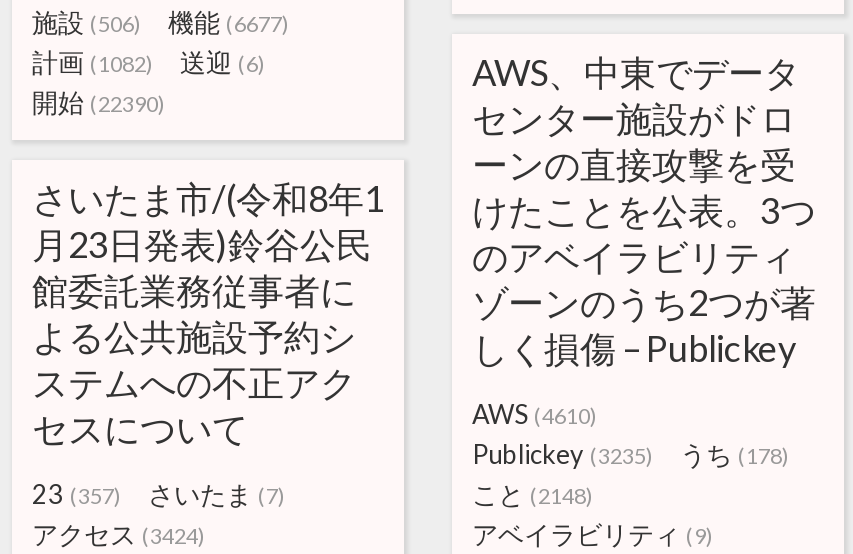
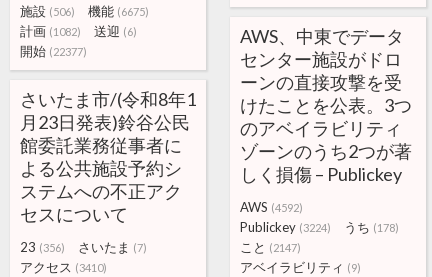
- 施設 (506) 機能 (6677)
+ 施設 (506) 機能 (6675)

- 開始 (22390)
+ 開始 (22377)

- AWS (4610)
+ AWS (4592)

- Publickey (3235) うち (178)
+ Publickey (3224) うち (178)

- 23 (357) さいたま (7)
+ 23 (356) さいたま (7)

- こと (2148)
+ こと (2147)

- アクセス (3424)
+ アクセス (3410)
